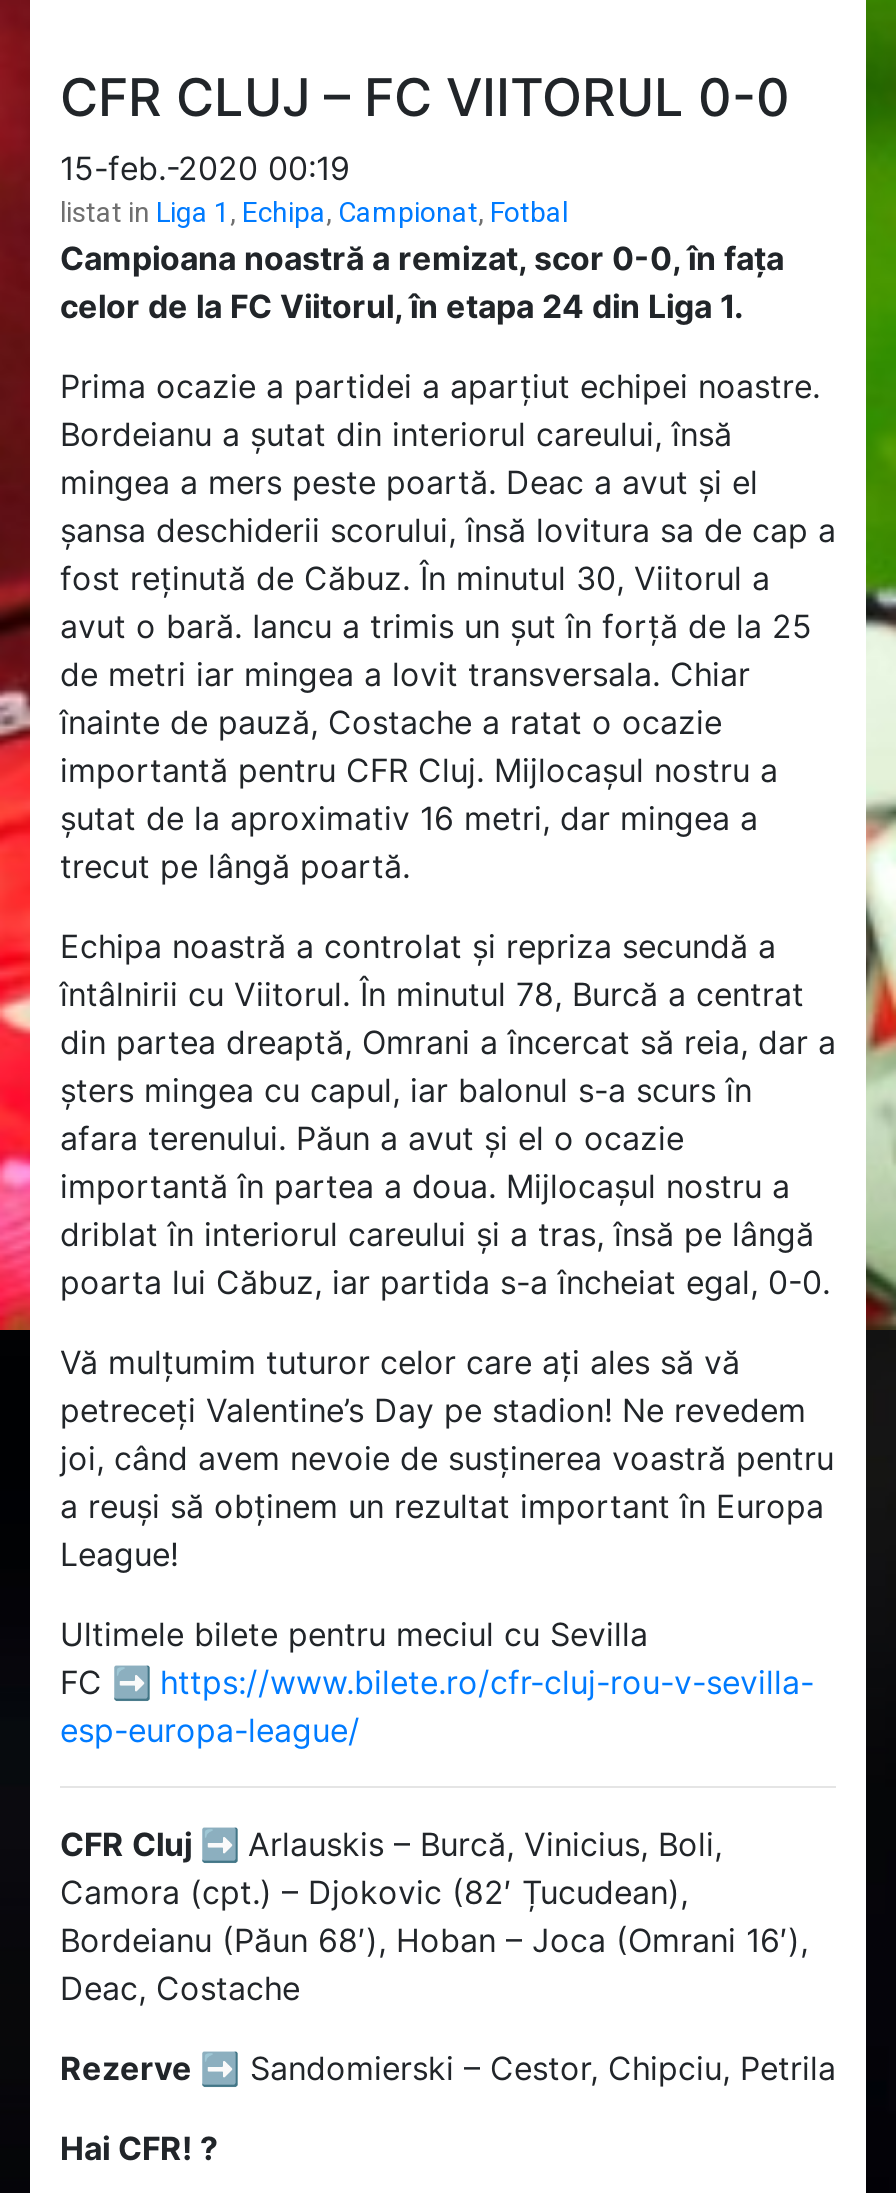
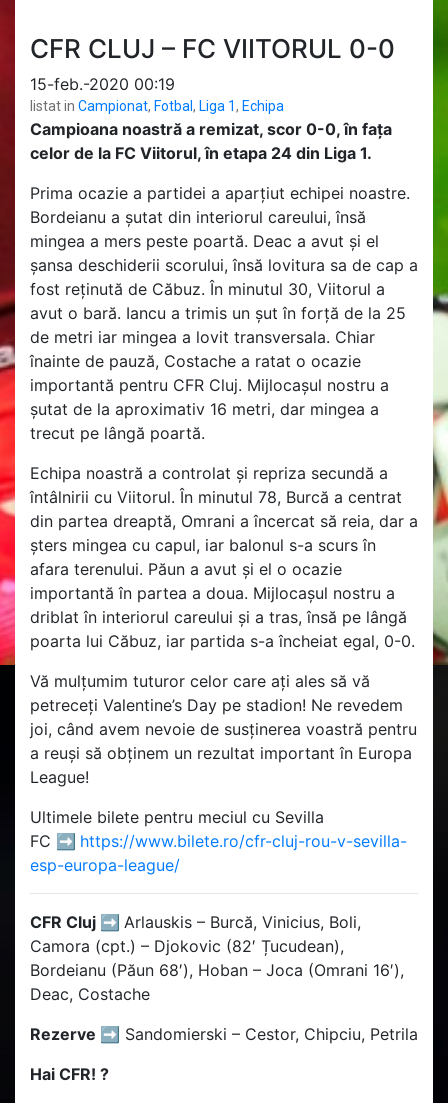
- listat in Liga 1, Echipa, Campionat, Fotbal
+ listat in Campionat, Fotbal, Liga 1, Echipa
